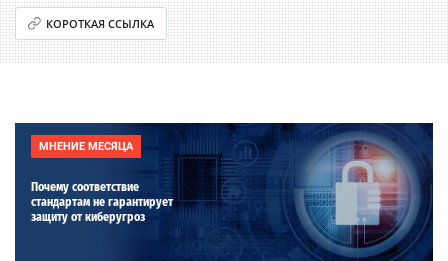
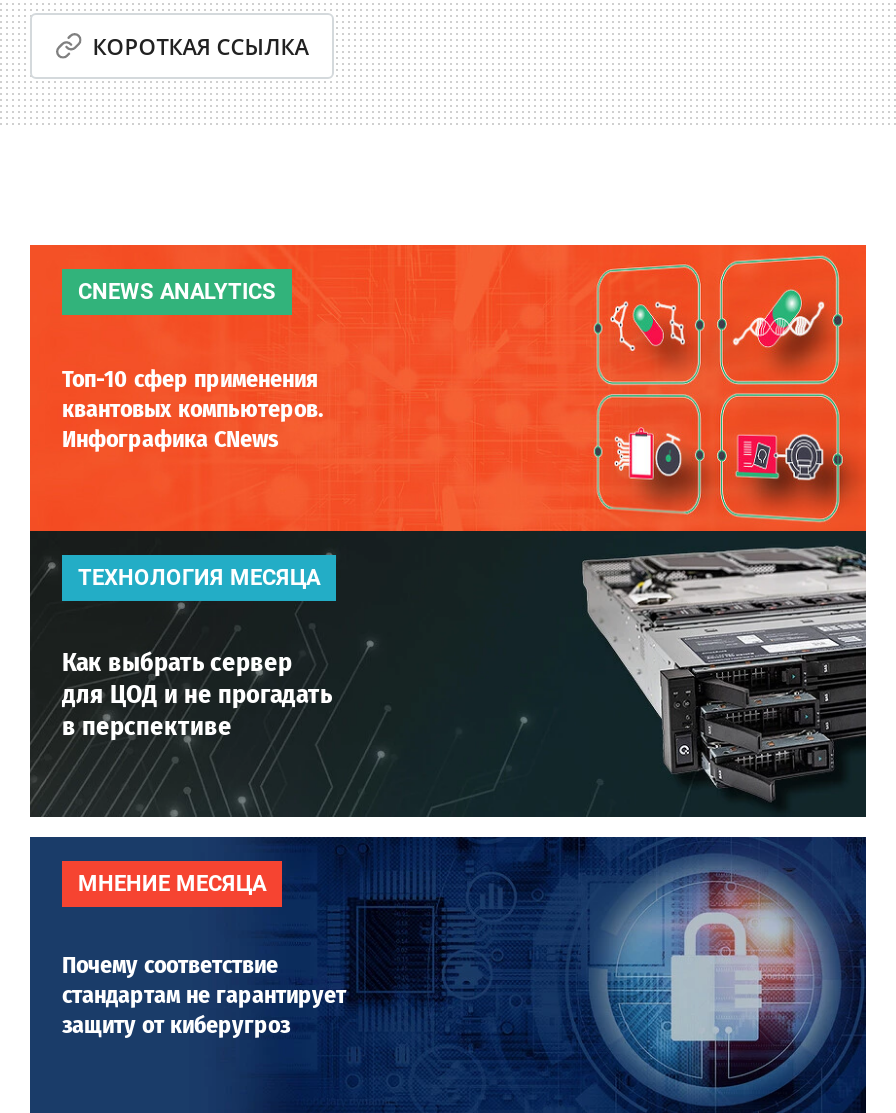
+ [image]
+ CNEWS ANALYTICS
+ Топ-10 сфер применения
+ квантовых компьютеров.
+ Инфографика CNews

+ ТЕХНОЛОГИЯ МЕСЯЦА
+ Как выбрать сервер
+ для ЦОД и не прогадать
+ в перспективе
